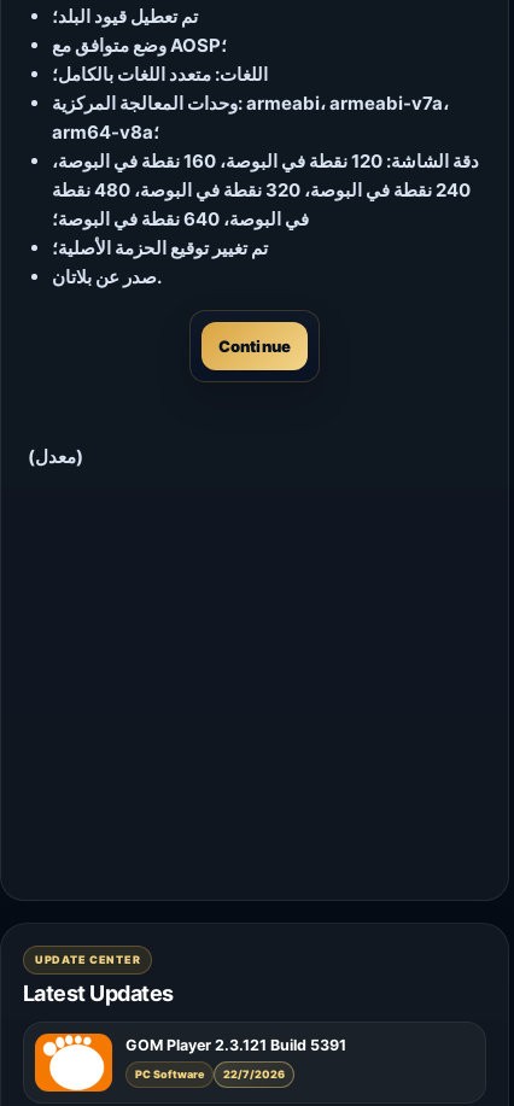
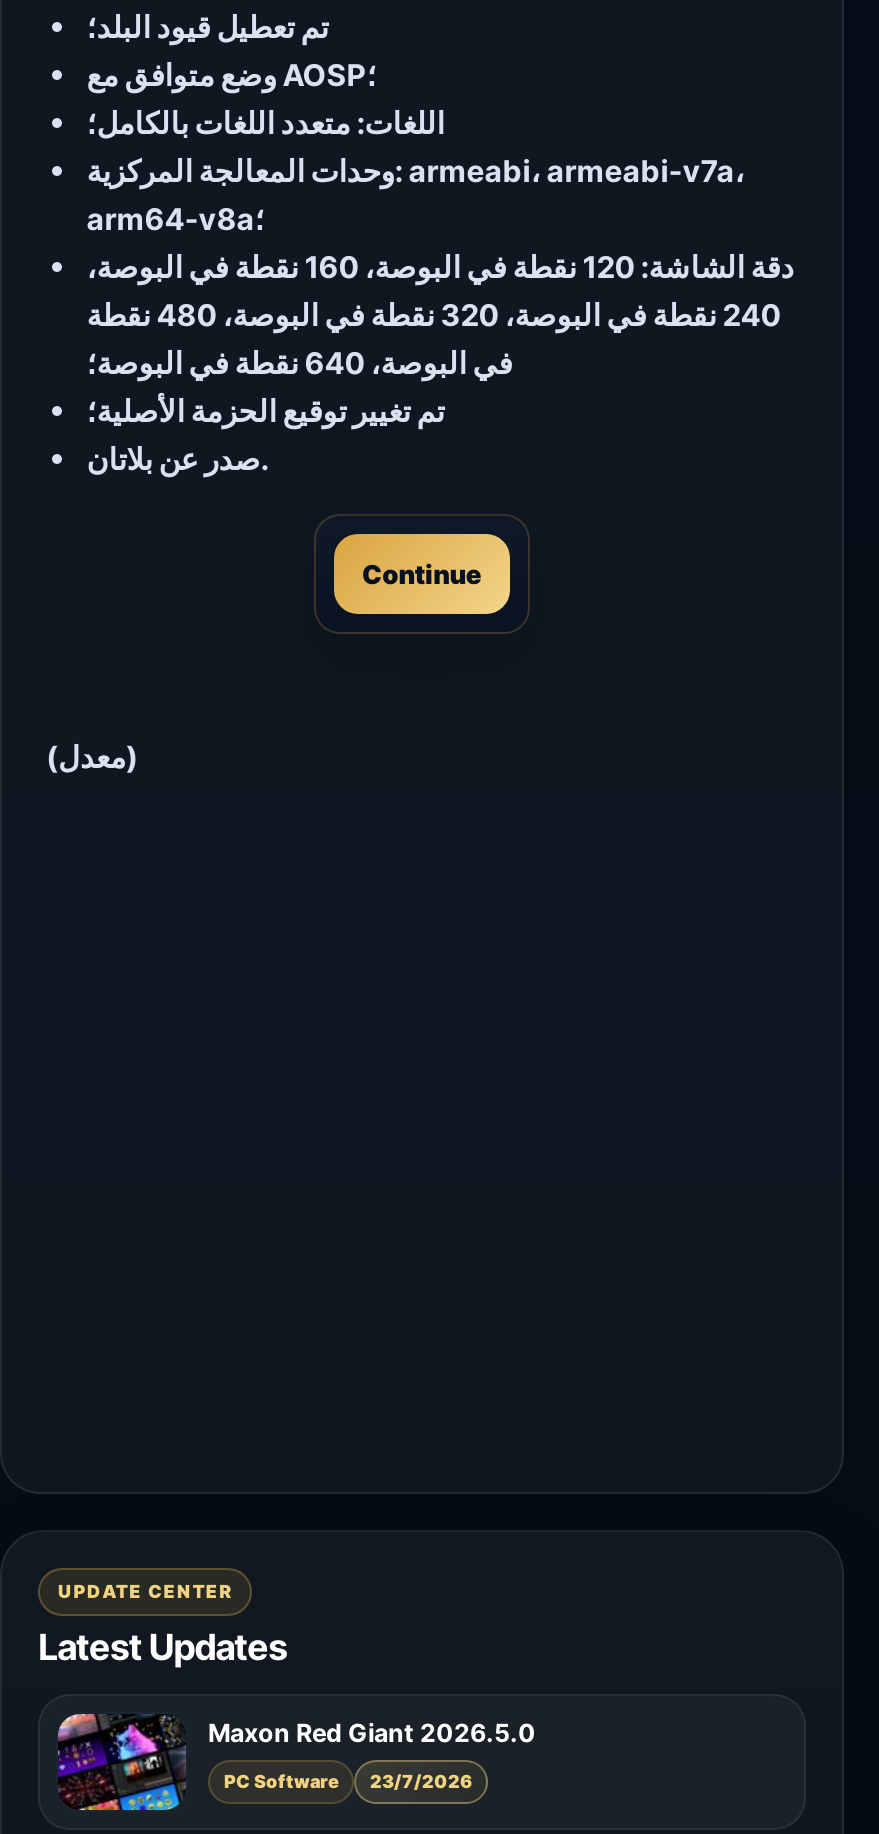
- [image]
- GOM Player 2.3.121 Build 5391
+ [image]
+ Maxon Red Giant 2026.5.0

- PC Software 22/7/2026
+ PC Software 23/7/2026
